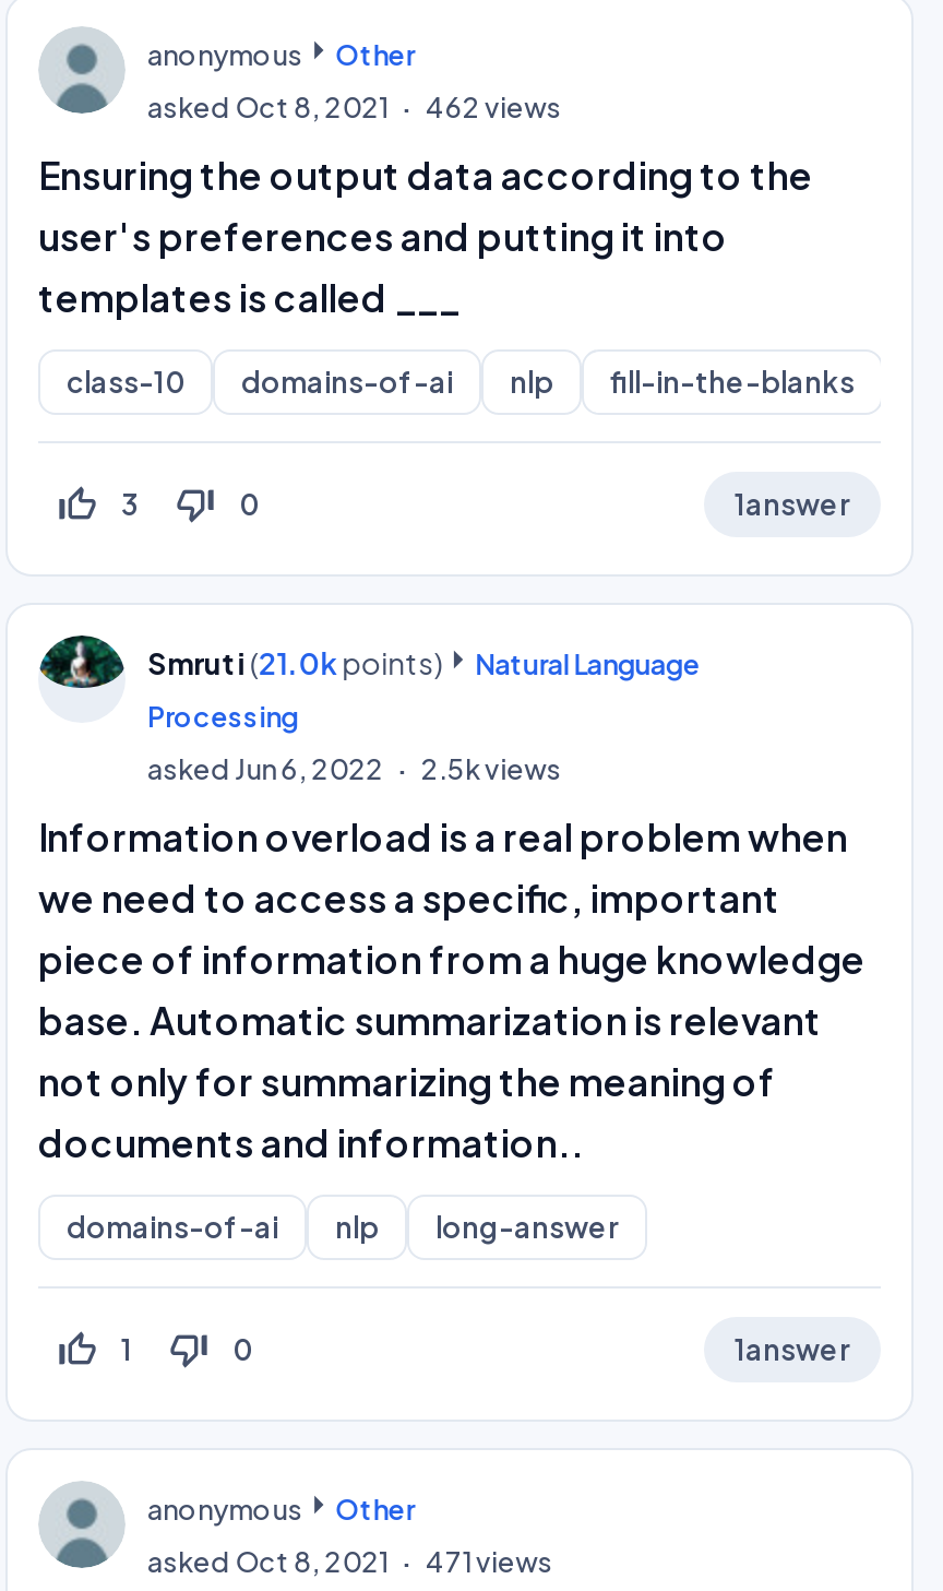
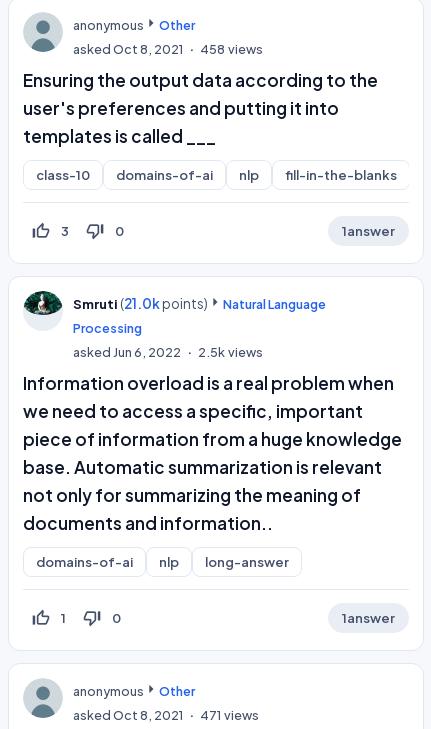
- asked Oct 8, 2021 462 views
+ asked Oct 8, 2021 458 views
